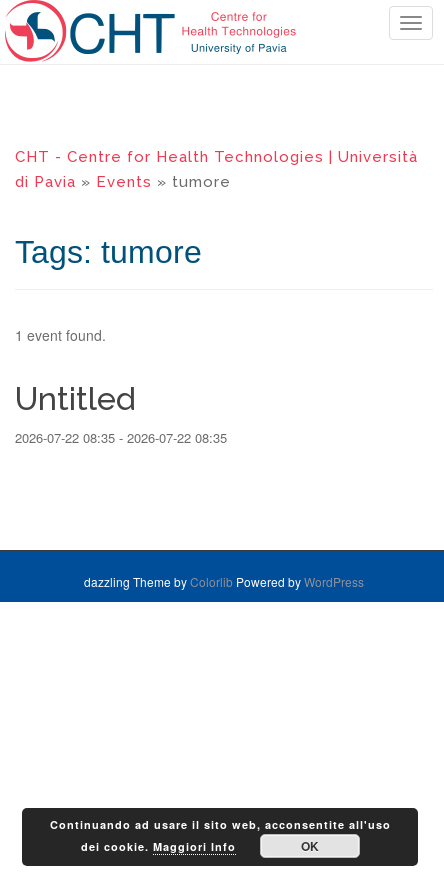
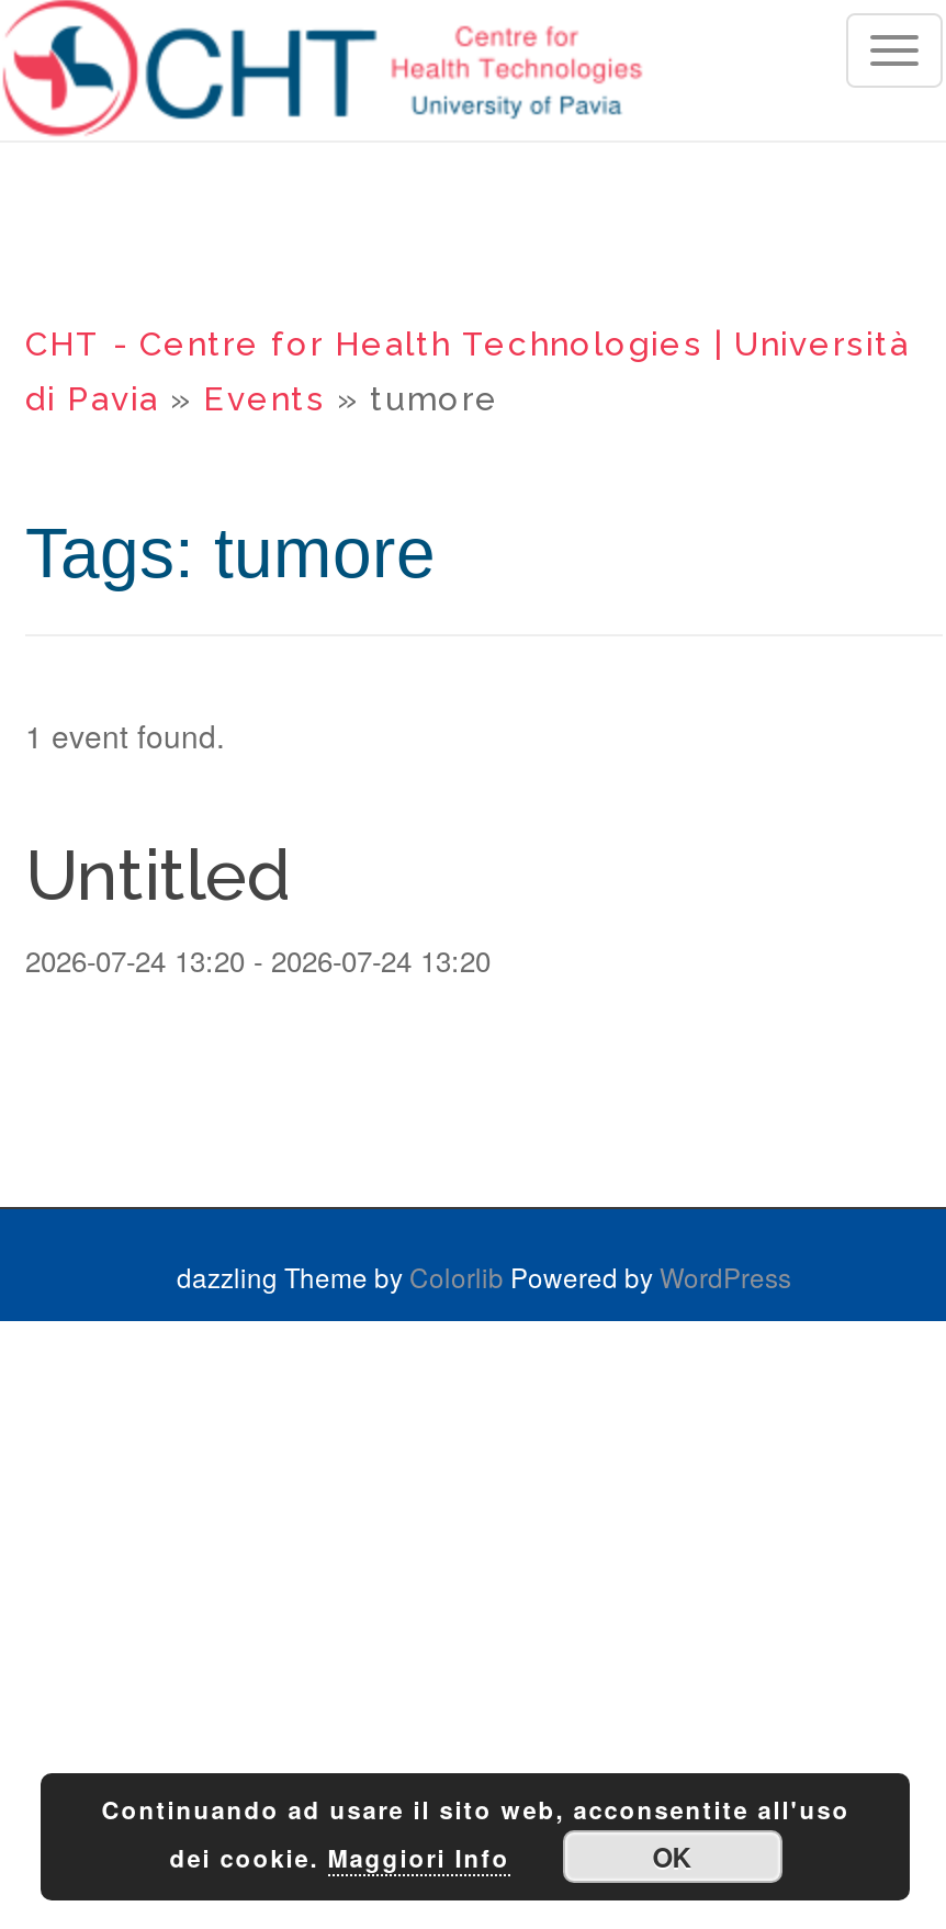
- 2026-07-22 08:35 - 2026-07-22 08:35
+ 2026-07-24 13:20 - 2026-07-24 13:20
